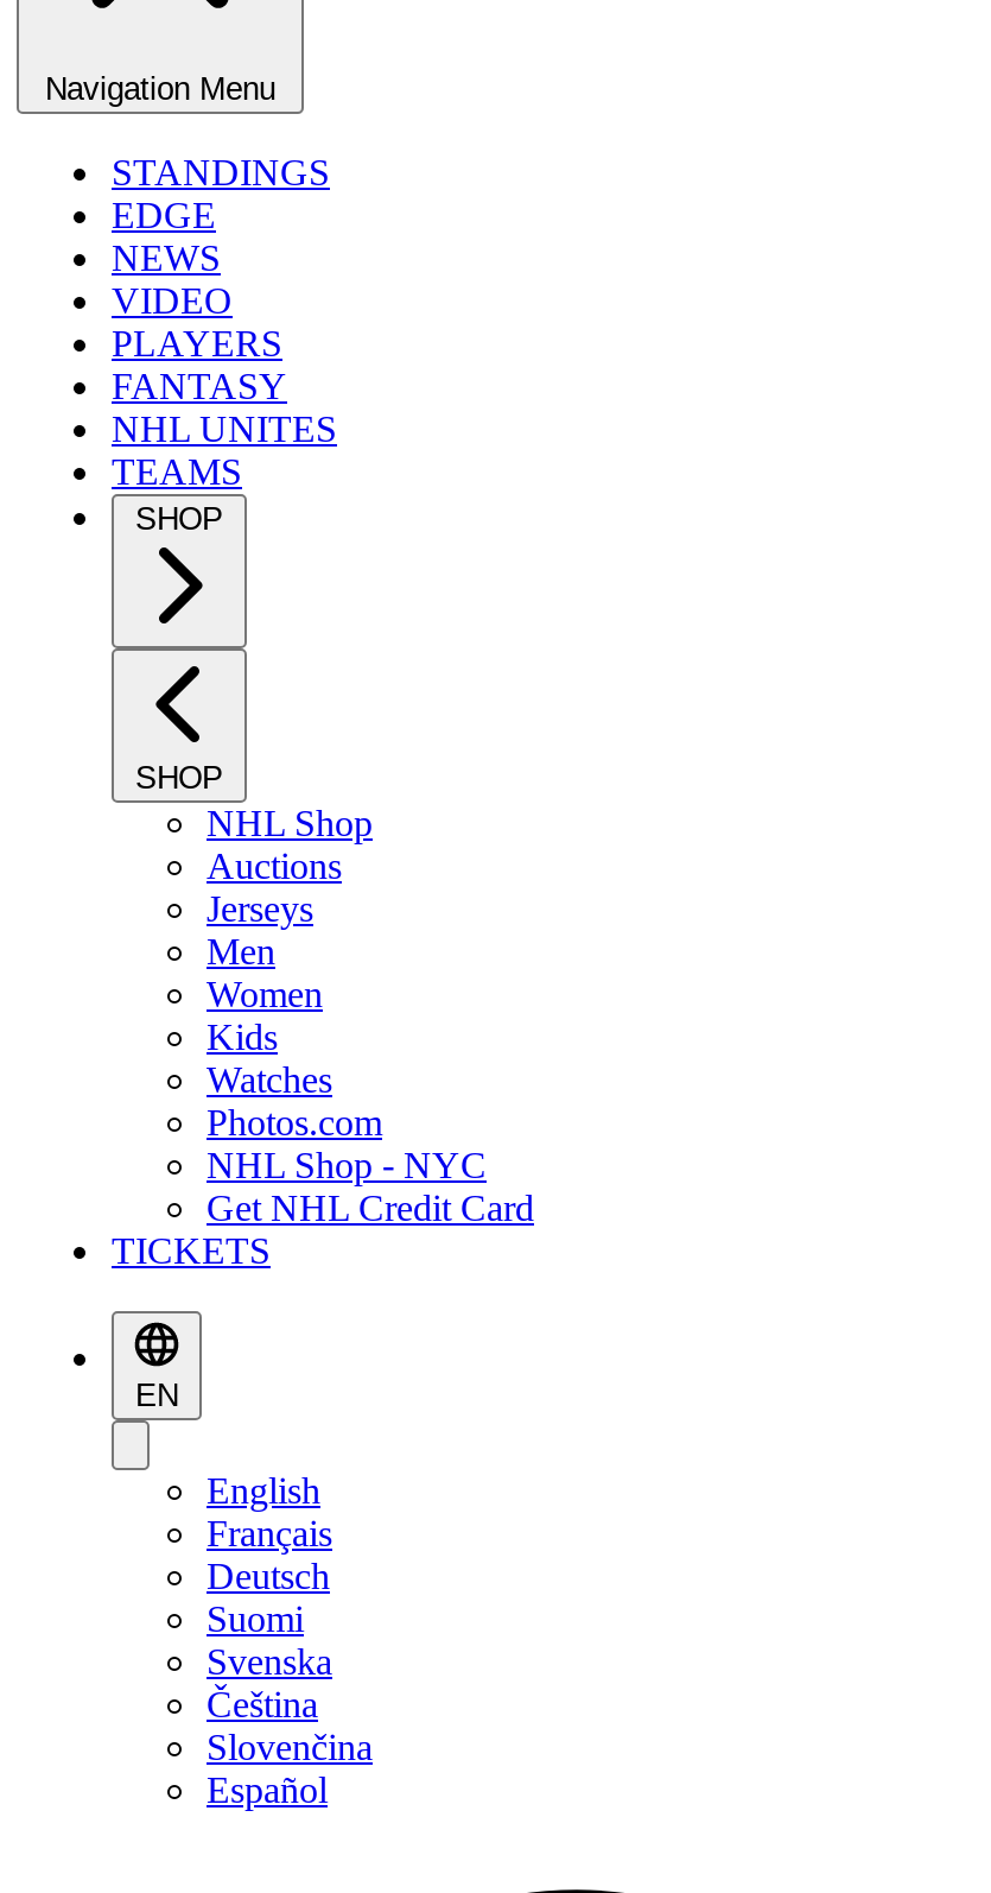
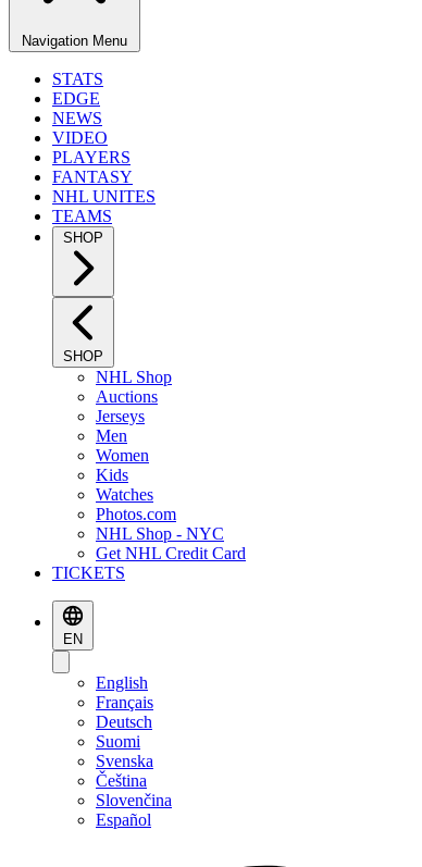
- STANDINGS
+ STATS
